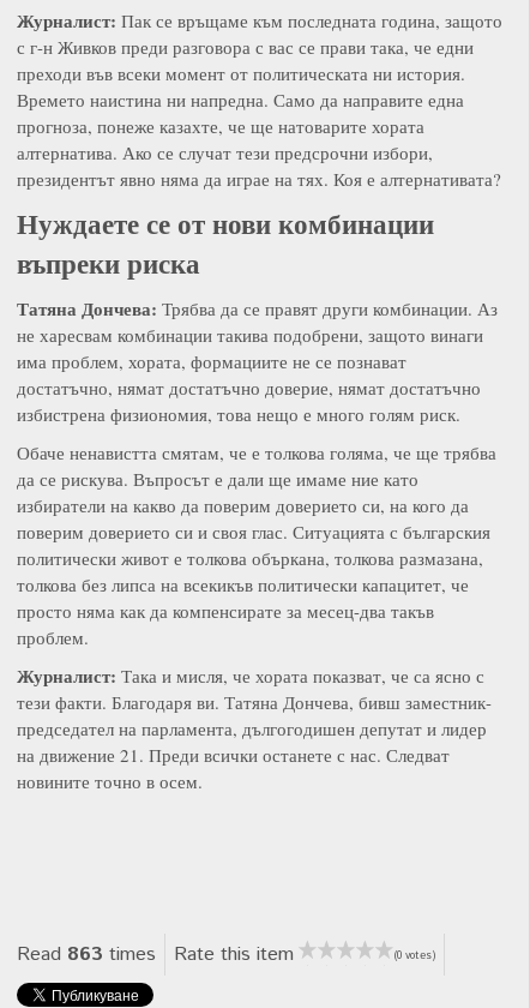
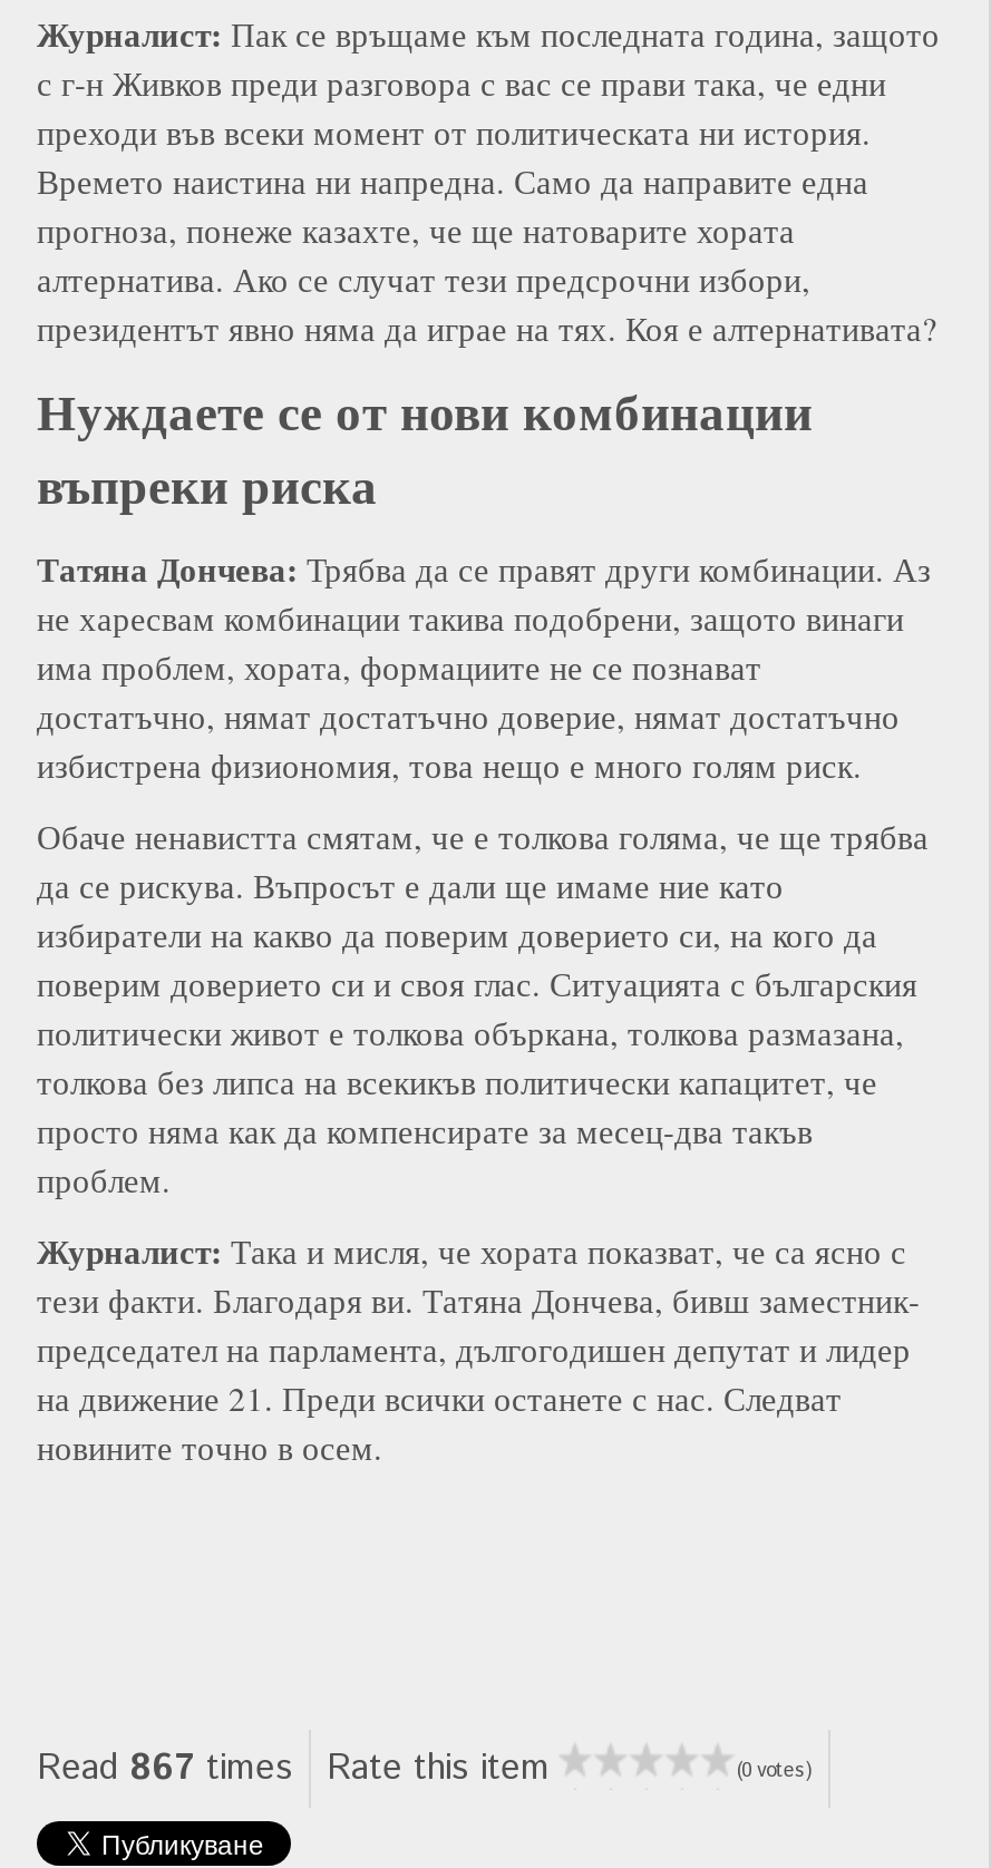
- Read 863 times Rate this item
+ Read 867 times Rate this item
